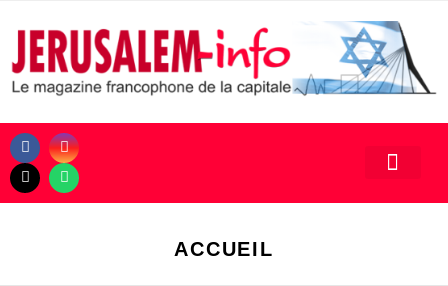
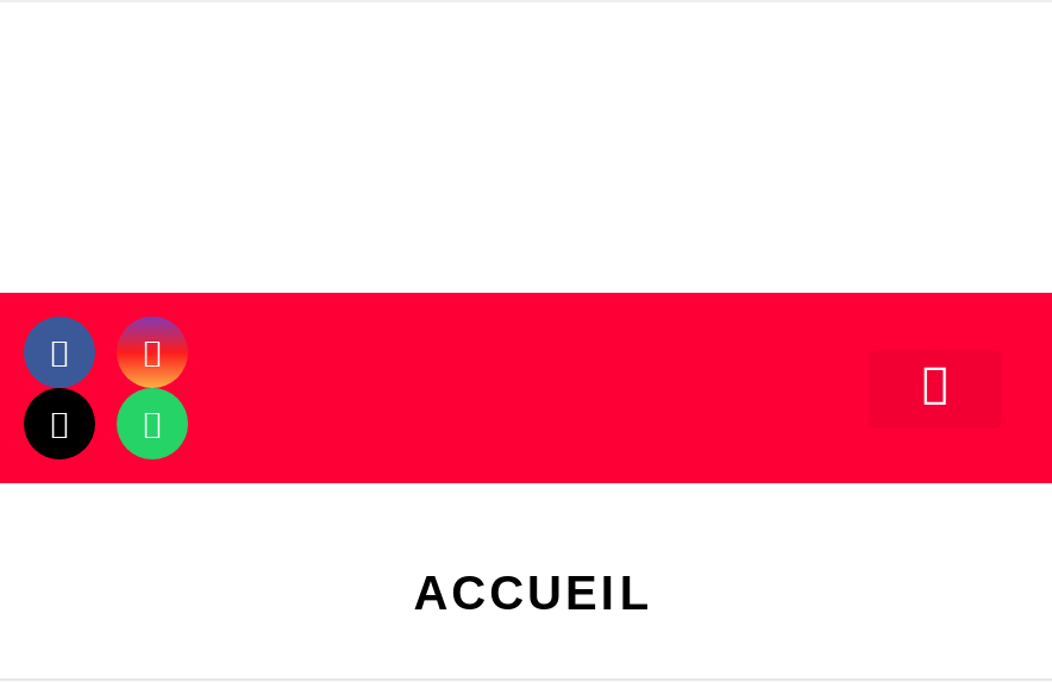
- [image]
